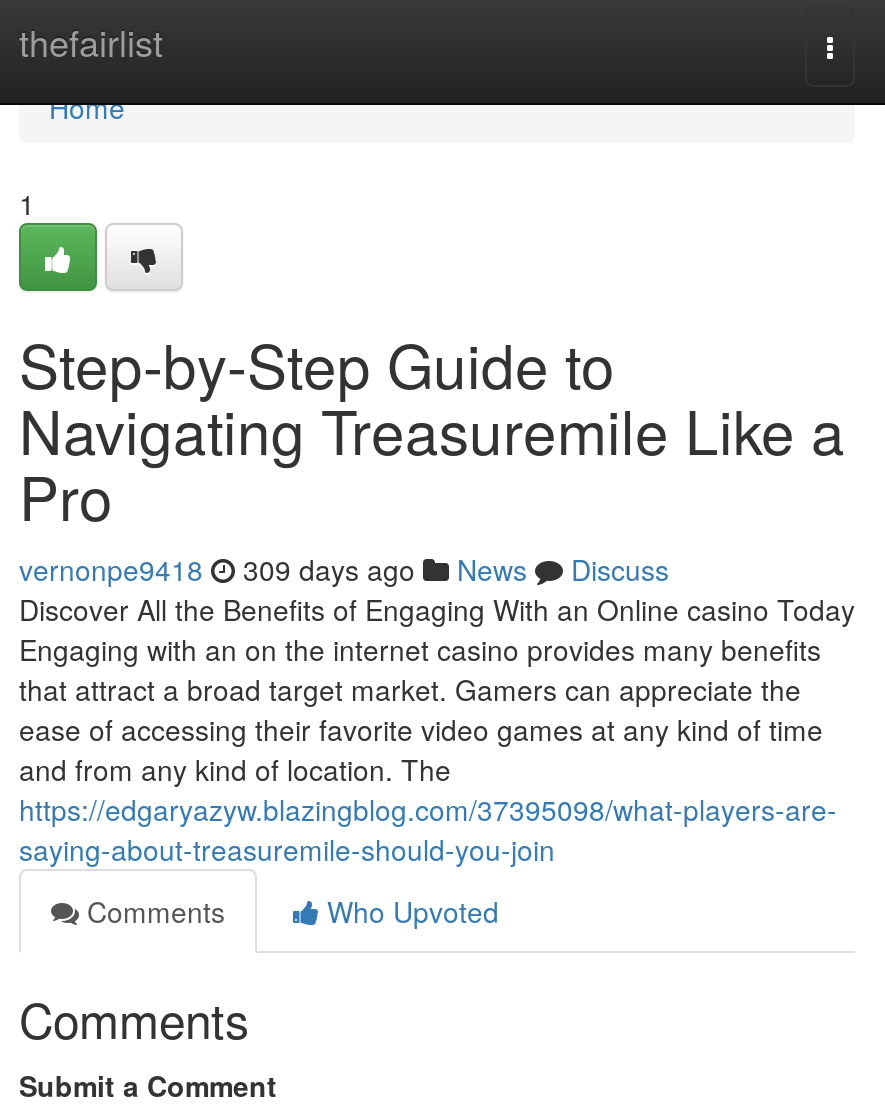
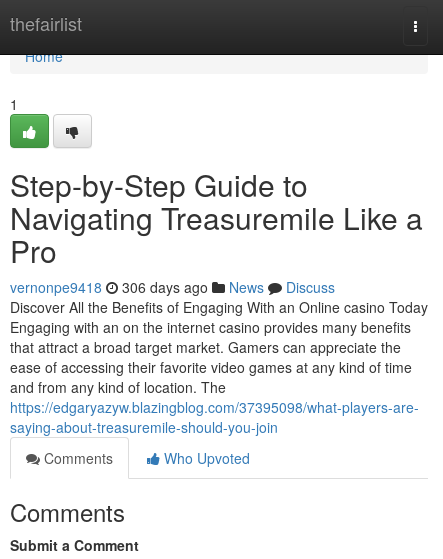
- vernonpe9418 309 days ago News Discuss
+ vernonpe9418 306 days ago News Discuss
